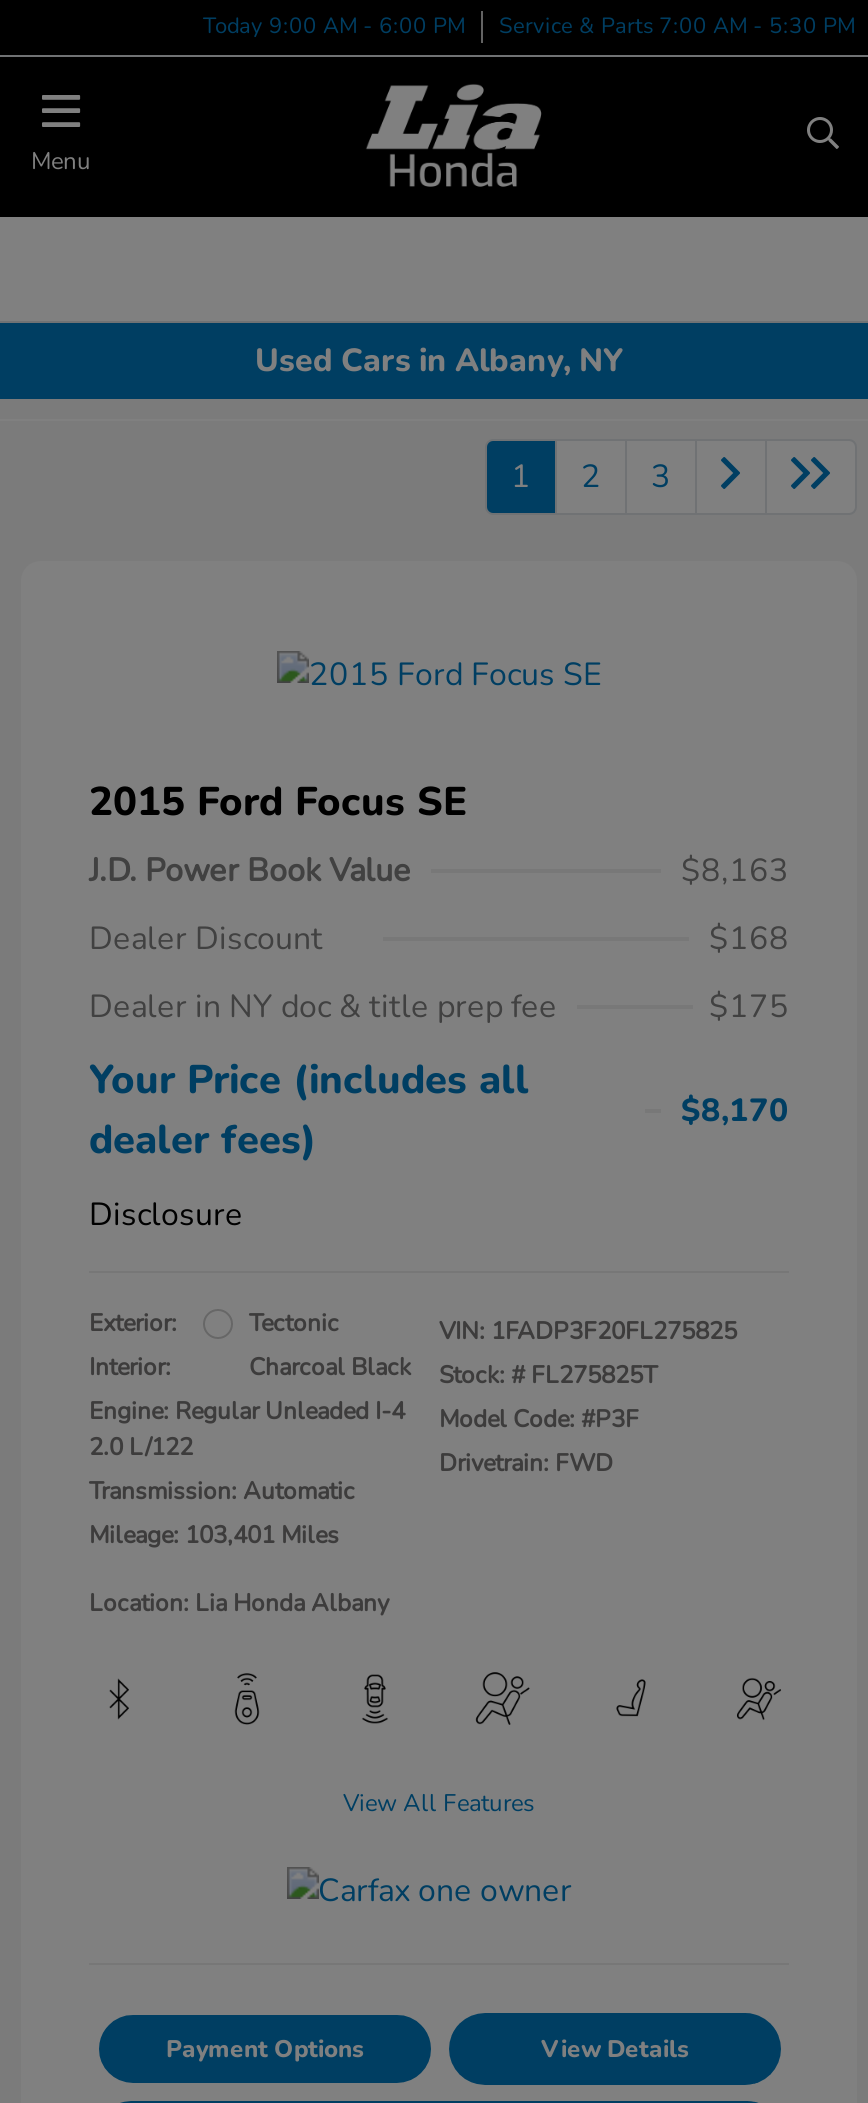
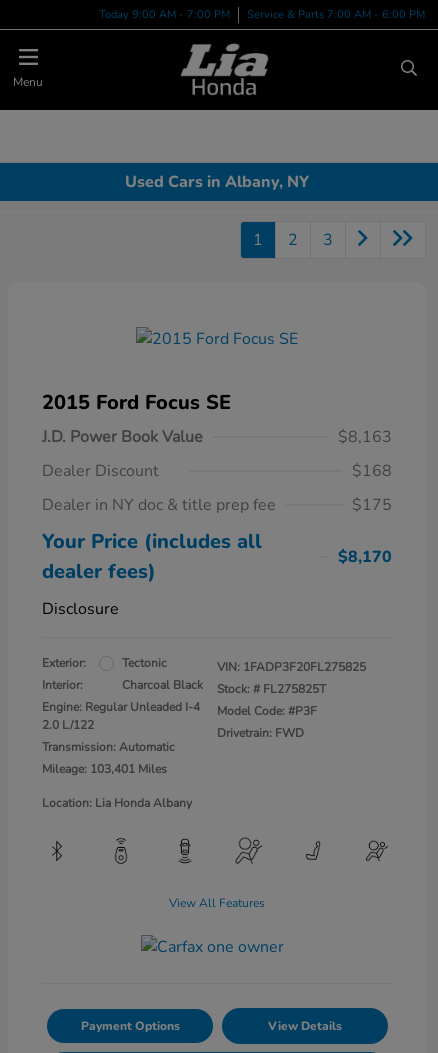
- Today 9:00 AM - 6:00 PM
+ Today 9:00 AM - 7:00 PM

- Service & Parts 7:00 AM - 5:30 PM
+ Service & Parts 7:00 AM - 6:00 PM
